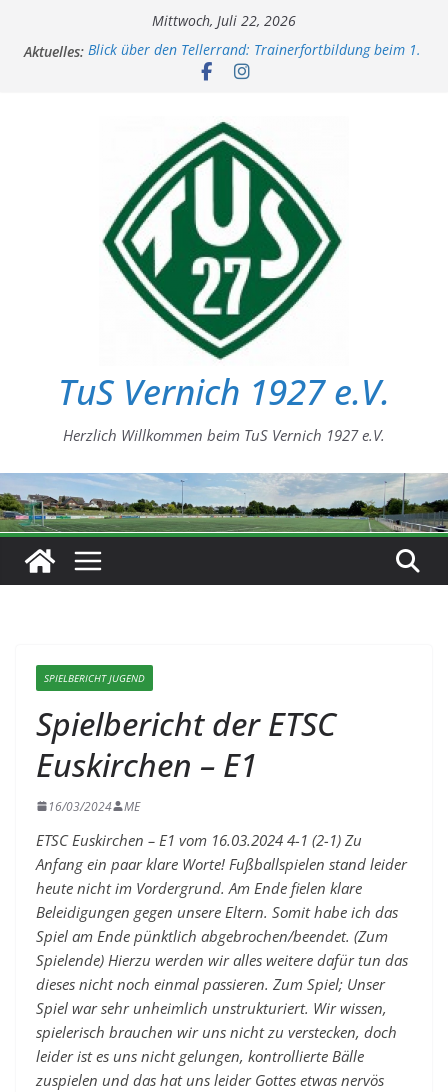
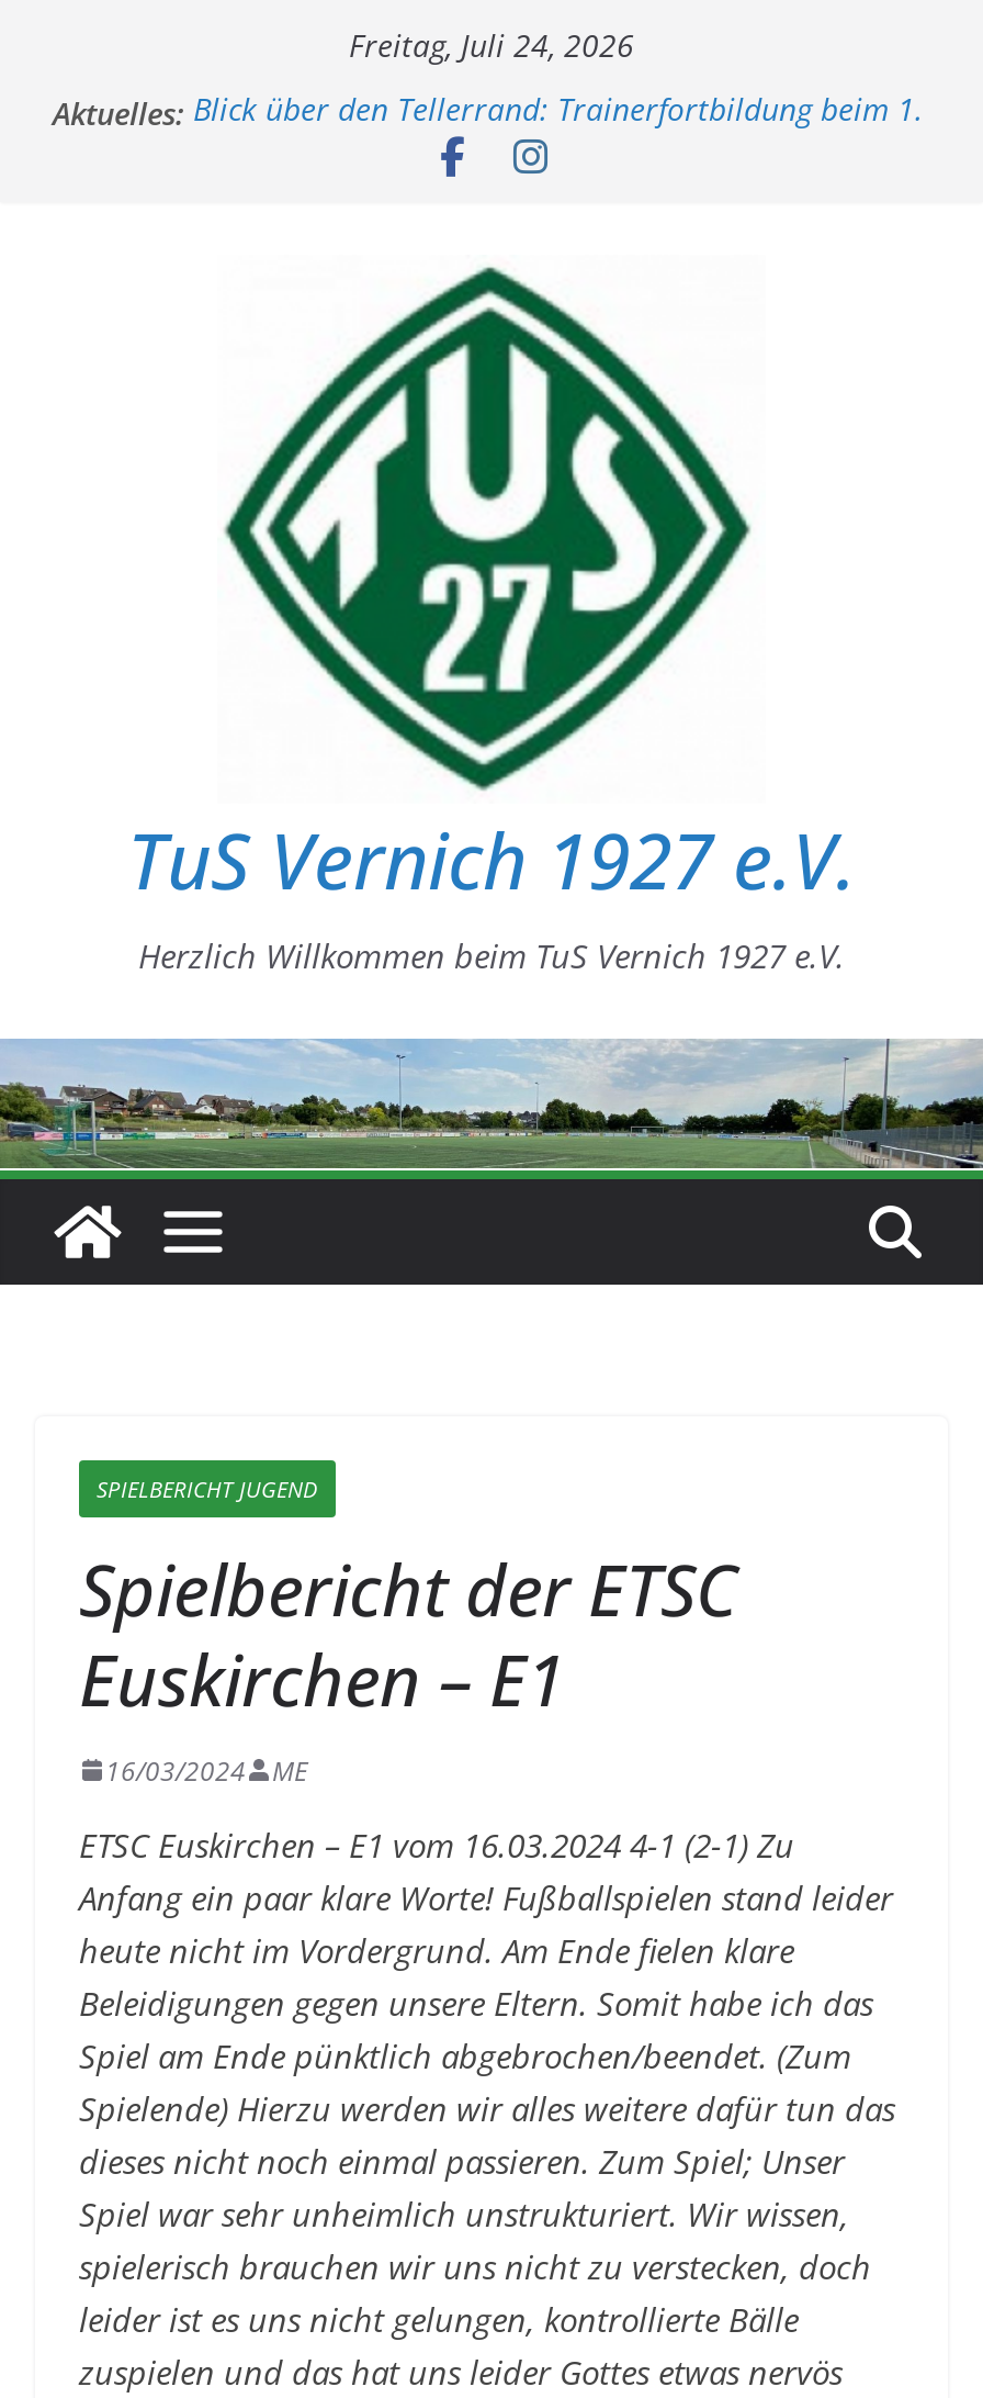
- Mittwoch, Juli 22, 2026
+ Freitag, Juli 24, 2026
